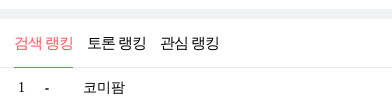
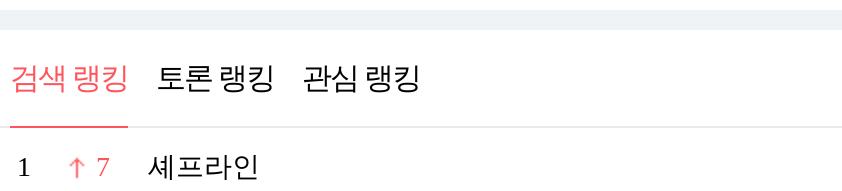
- 코미팜
+ 7
+ 셰프라인
